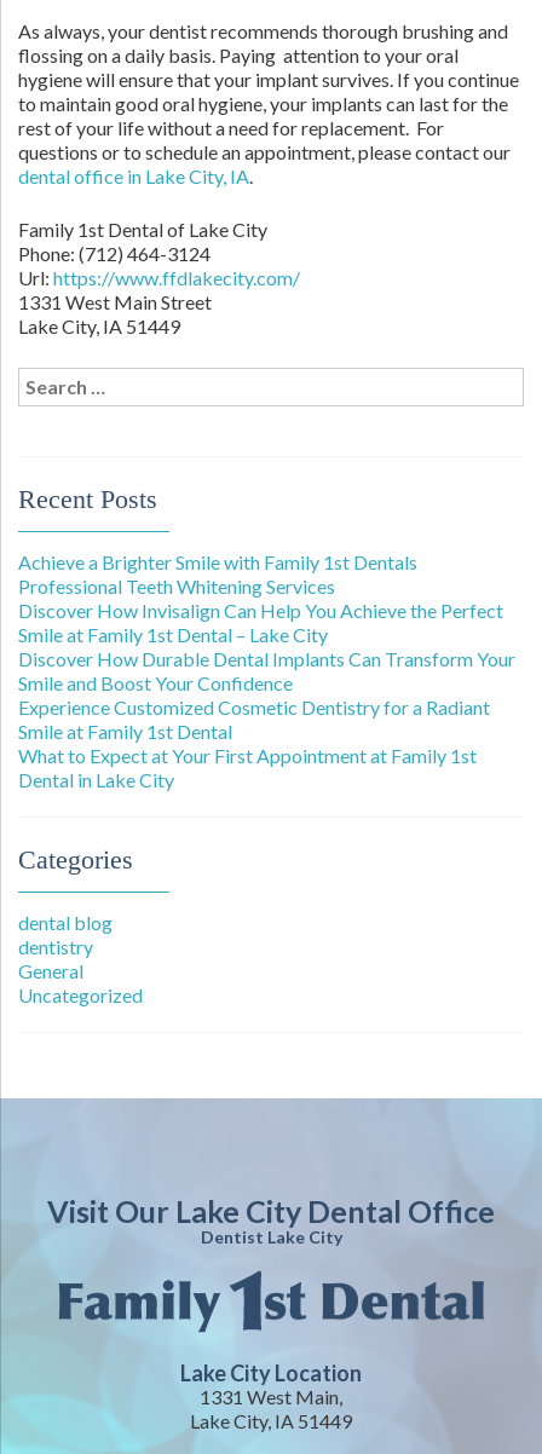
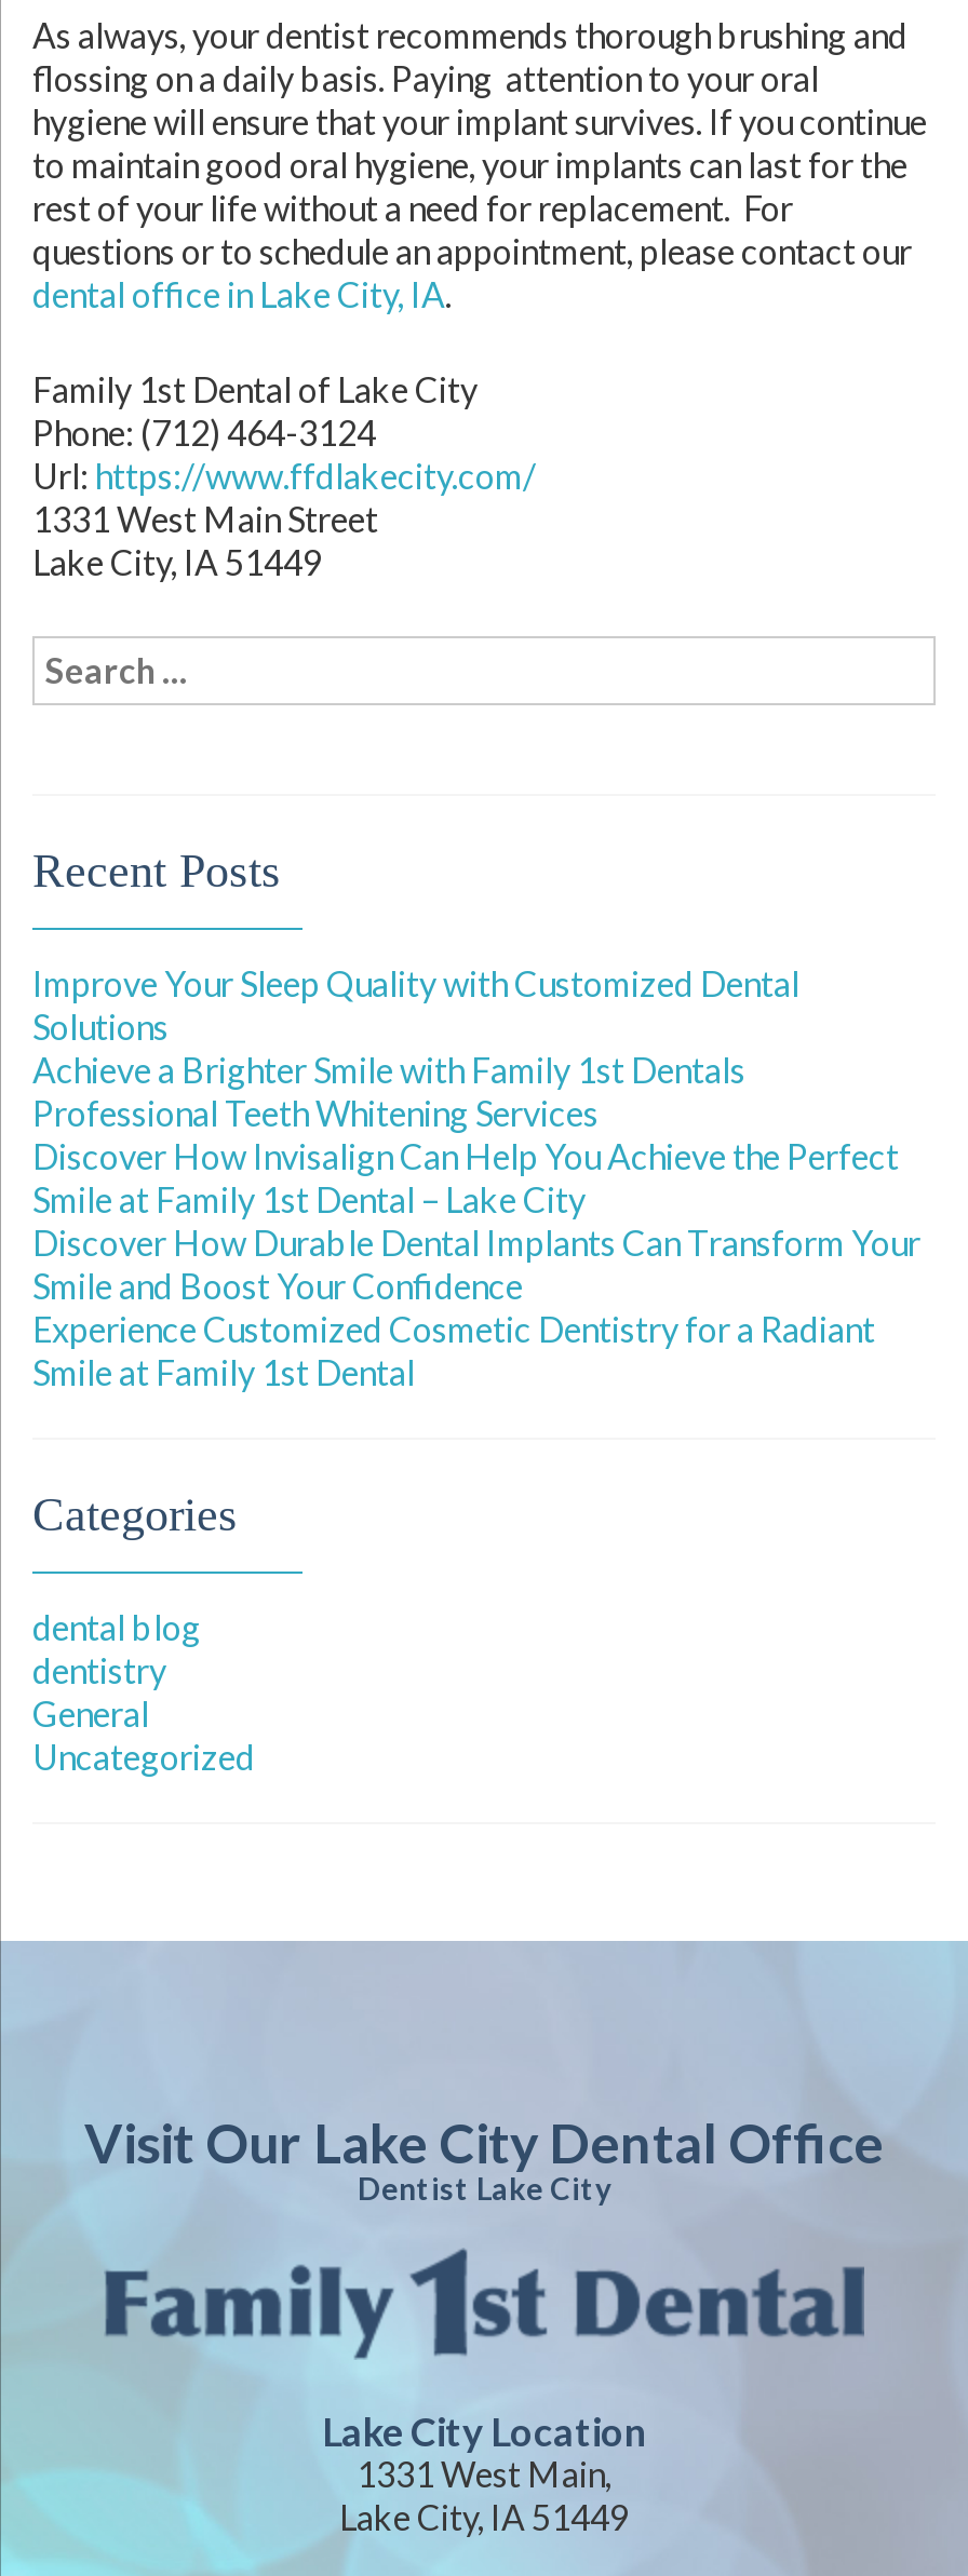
+ Improve Your Sleep Quality with Customized Dental
+ Solutions

moved down: Achieve a Brighter Smile with Family 1st Dentals | Professional Teeth Whitening Services | Discover How Invisalign Can Help You Achieve the Perfect | Smile at Family 1st Dental – Lake City | Discover How Durable Dental Implants Can Transform Your | Smile and Boost Your Confidence | Experience Customized Cosmetic Dentistry for a Radiant | Smile at Family 1st Dental

- What to Expect at Your First Appointment at Family 1st
- Dental in Lake City
